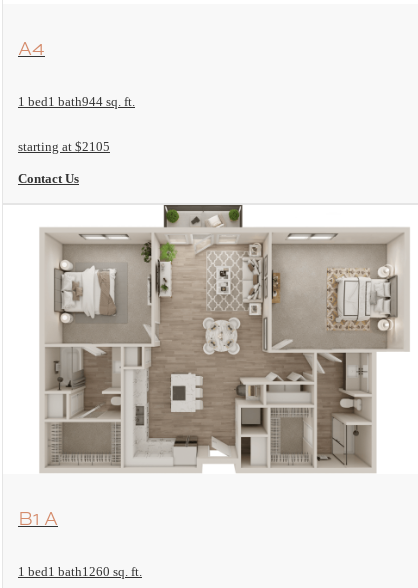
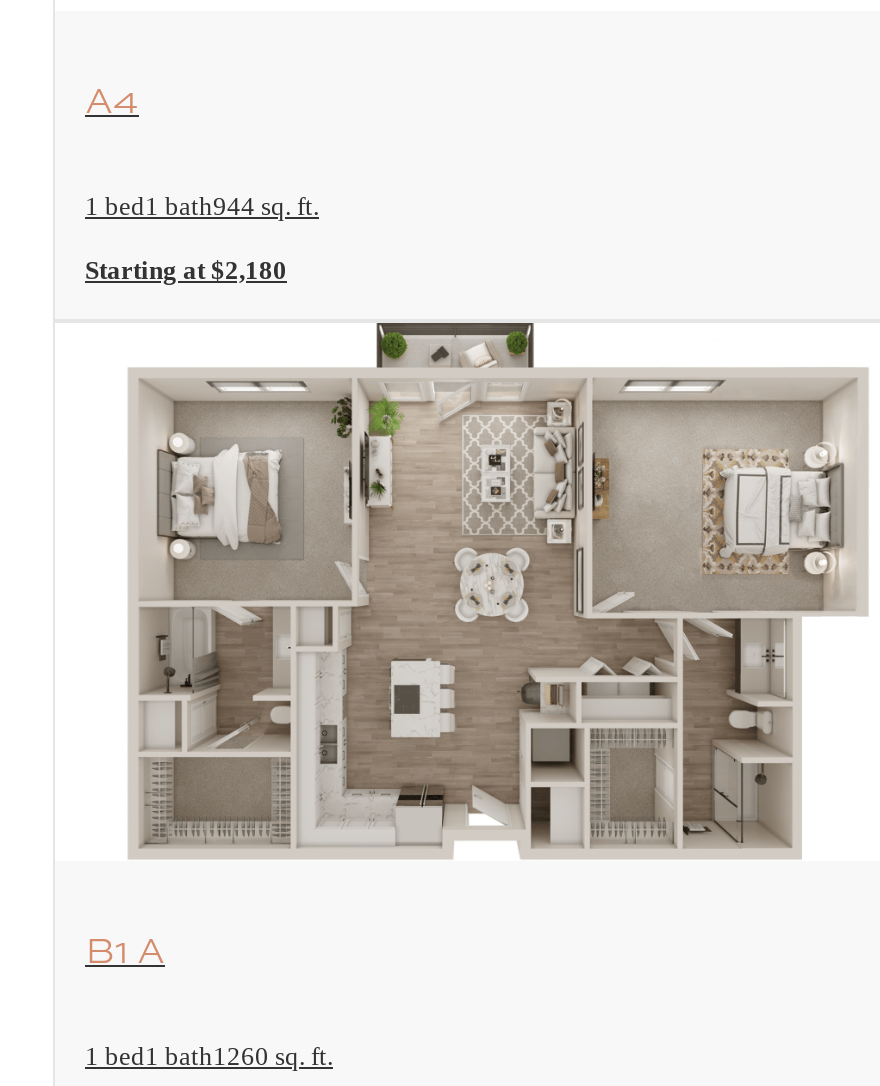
- starting at $2105
- Contact Us
+ Starting at $2,180
